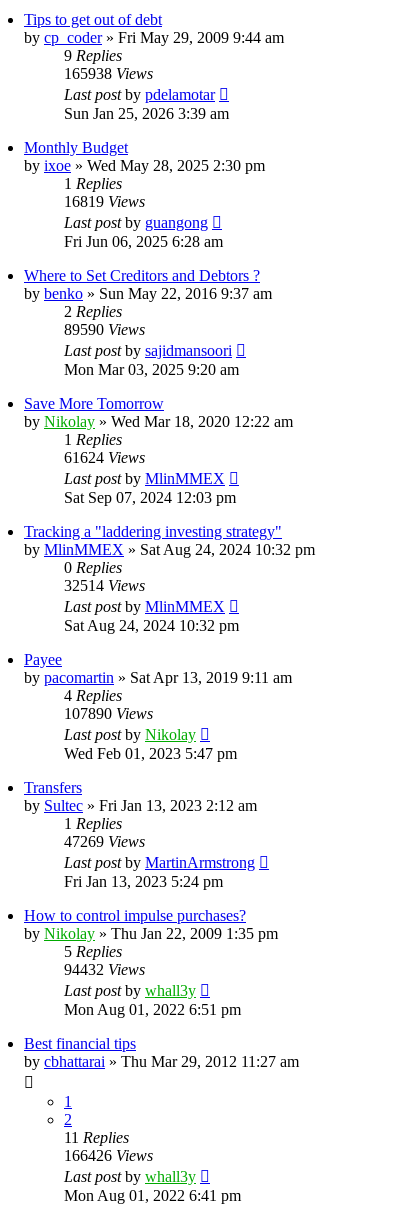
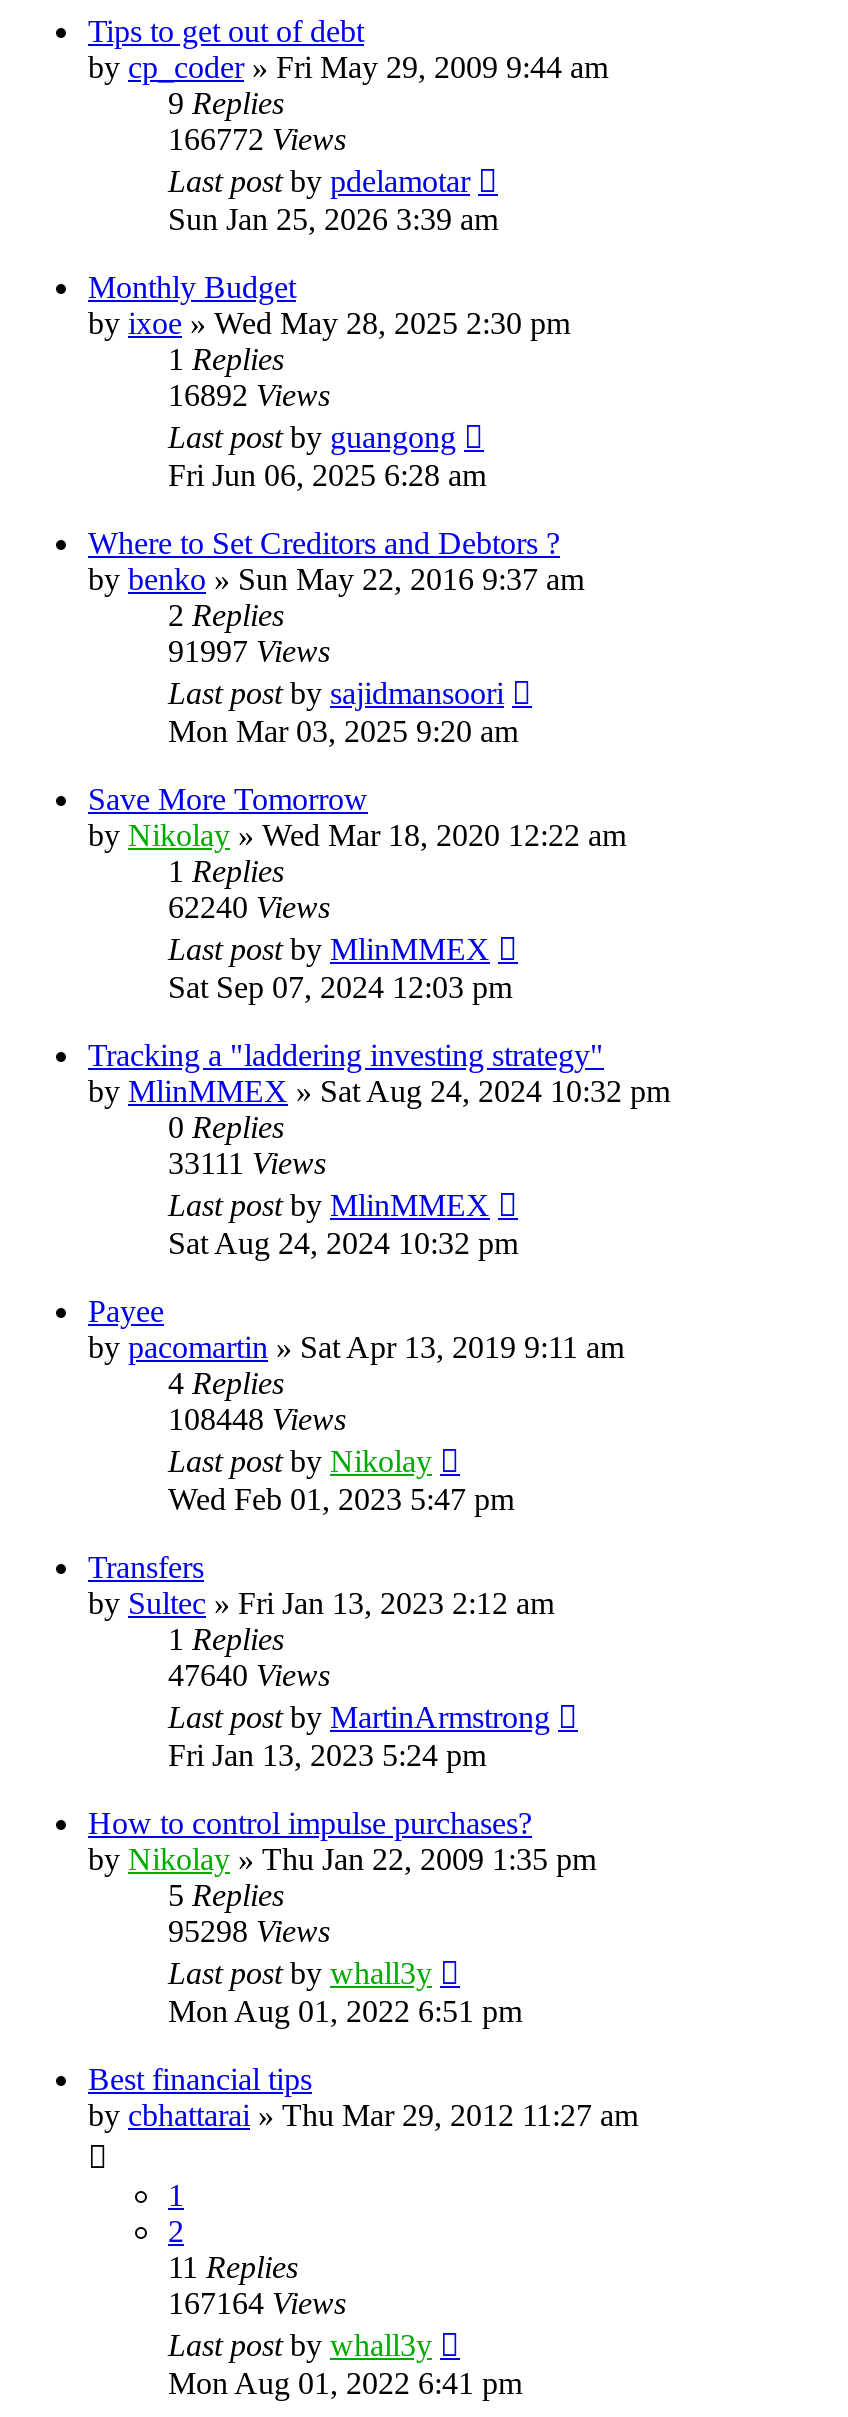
- 165938 Views
+ 166772 Views

- 16819 Views
+ 16892 Views

- 89590 Views
+ 91997 Views

- 61624 Views
+ 62240 Views

- 32514 Views
+ 33111 Views

- 107890 Views
+ 108448 Views

- 47269 Views
+ 47640 Views

- 94432 Views
+ 95298 Views

- 166426 Views
+ 167164 Views
